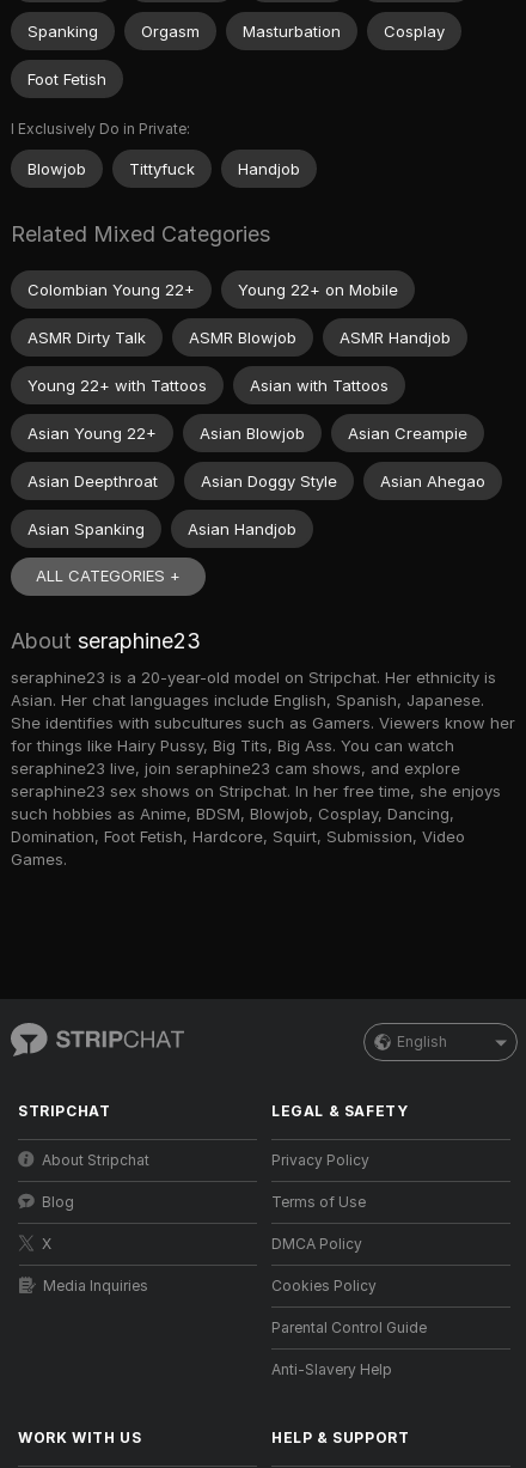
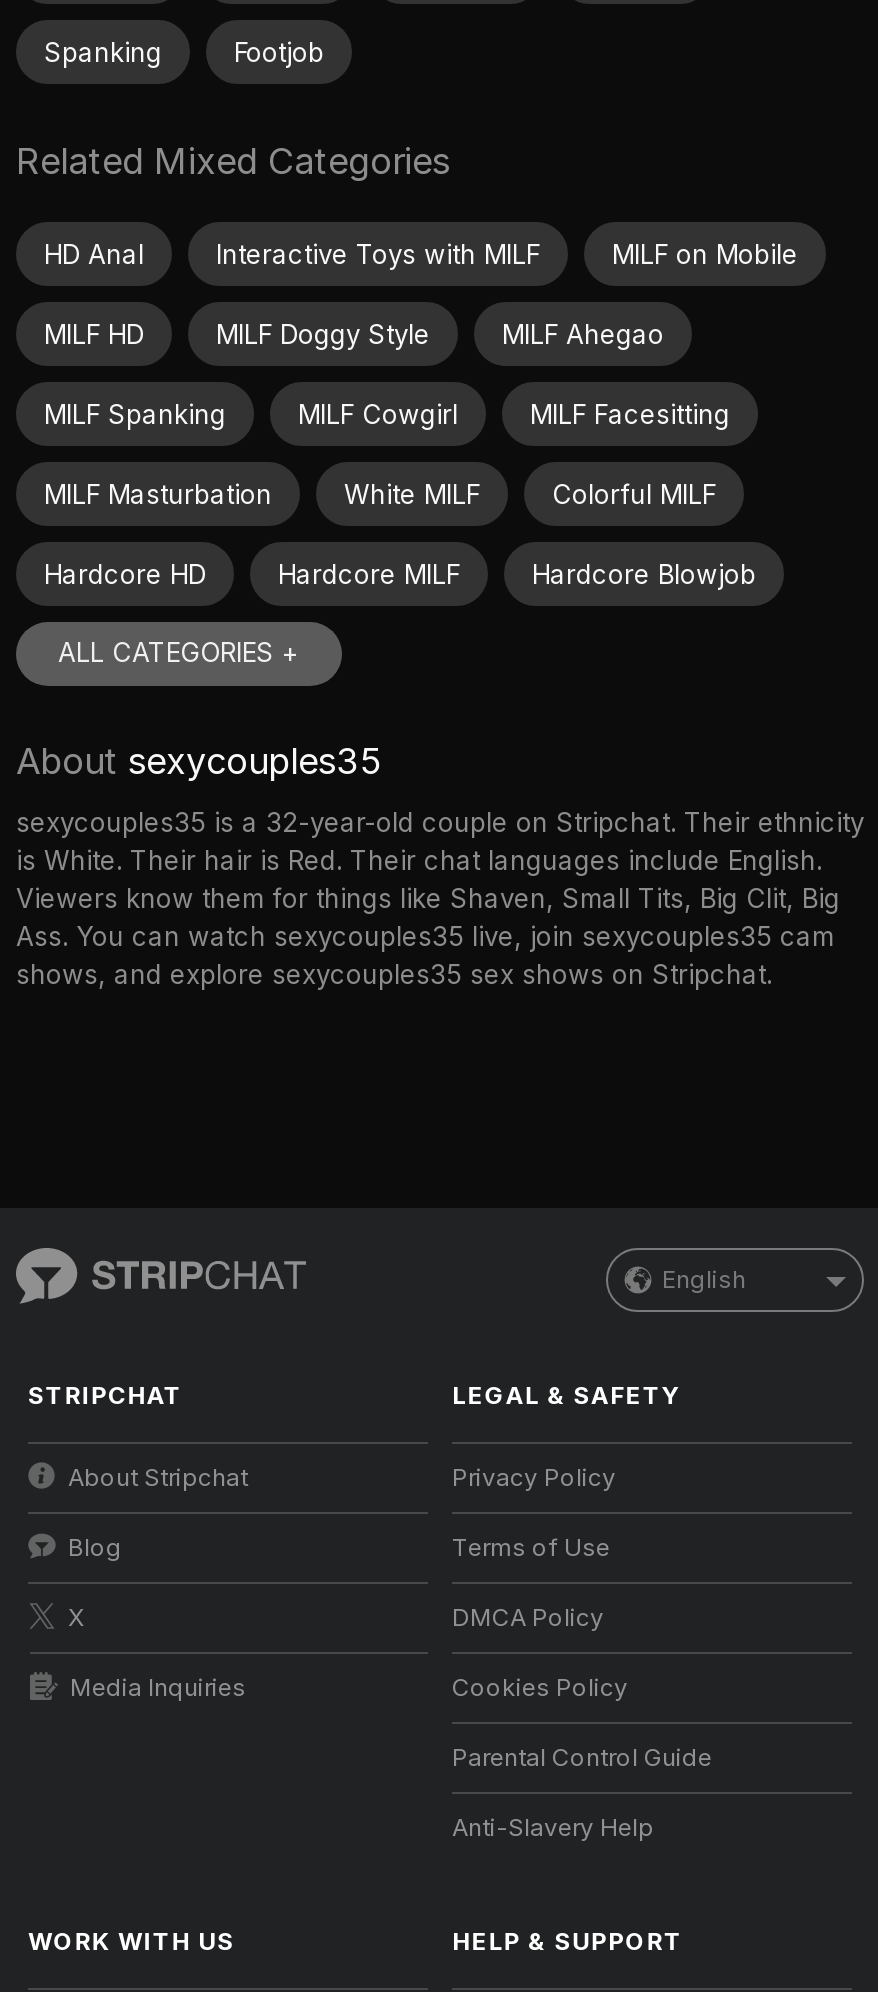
- Orgasm
- Masturbation
- Cosplay
- Foot Fetish
- I Exclusively Do in Private:
- Blowjob
- Tittyfuck
- Handjob
+ Footjob

- Colombian Young 22+
- Young 22+ on Mobile
- ASMR Dirty Talk
- ASMR Blowjob
- ASMR Handjob
- Young 22+ with Tattoos
- Asian with Tattoos
- Asian Young 22+
- Asian Blowjob
- Asian Creampie
- Asian Deepthroat
- Asian Doggy Style
- Asian Ahegao
- Asian Spanking
- Asian Handjob
+ HD Anal
+ Interactive Toys with MILF
+ MILF on Mobile
+ MILF HD
+ MILF Doggy Style
+ MILF Ahegao
+ MILF Spanking
+ MILF Cowgirl
+ MILF Facesitting
+ MILF Masturbation
+ White MILF
+ Colorful MILF
+ Hardcore HD
+ Hardcore MILF
+ Hardcore Blowjob

- About seraphine23
+ About sexycouples35

- seraphine23 is a 20-year-old model on Stripchat. Her ethnicity is
- Asian. Her chat languages include English, Spanish, Japanese.
- She identifies with subcultures such as Gamers. Viewers know her
- for things like Hairy Pussy, Big Tits, Big Ass. You can watch
- seraphine23 live, join seraphine23 cam shows, and explore
- seraphine23 sex shows on Stripchat. In her free time, she enjoys
- such hobbies as Anime, BDSM, Blowjob, Cosplay, Dancing,
- Domination, Foot Fetish, Hardcore, Squirt, Submission, Video
- Games.
+ sexycouples35 is a 32-year-old couple on Stripchat. Their ethnicity
+ is White. Their hair is Red. Their chat languages include English.
+ Viewers know them for things like Shaven, Small Tits, Big Clit, Big
+ Ass. You can watch sexycouples35 live, join sexycouples35 cam
+ shows, and explore sexycouples35 sex shows on Stripchat.
